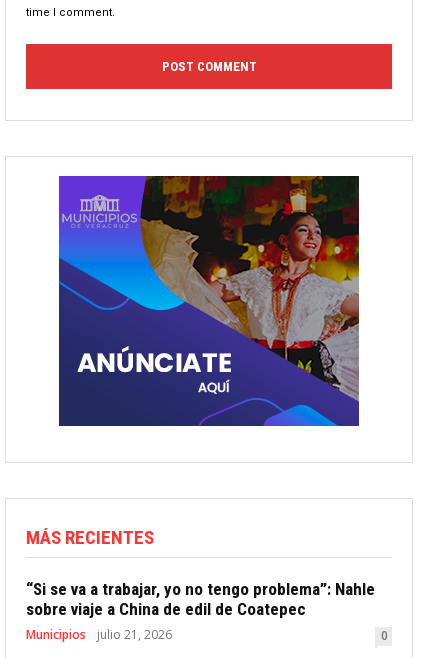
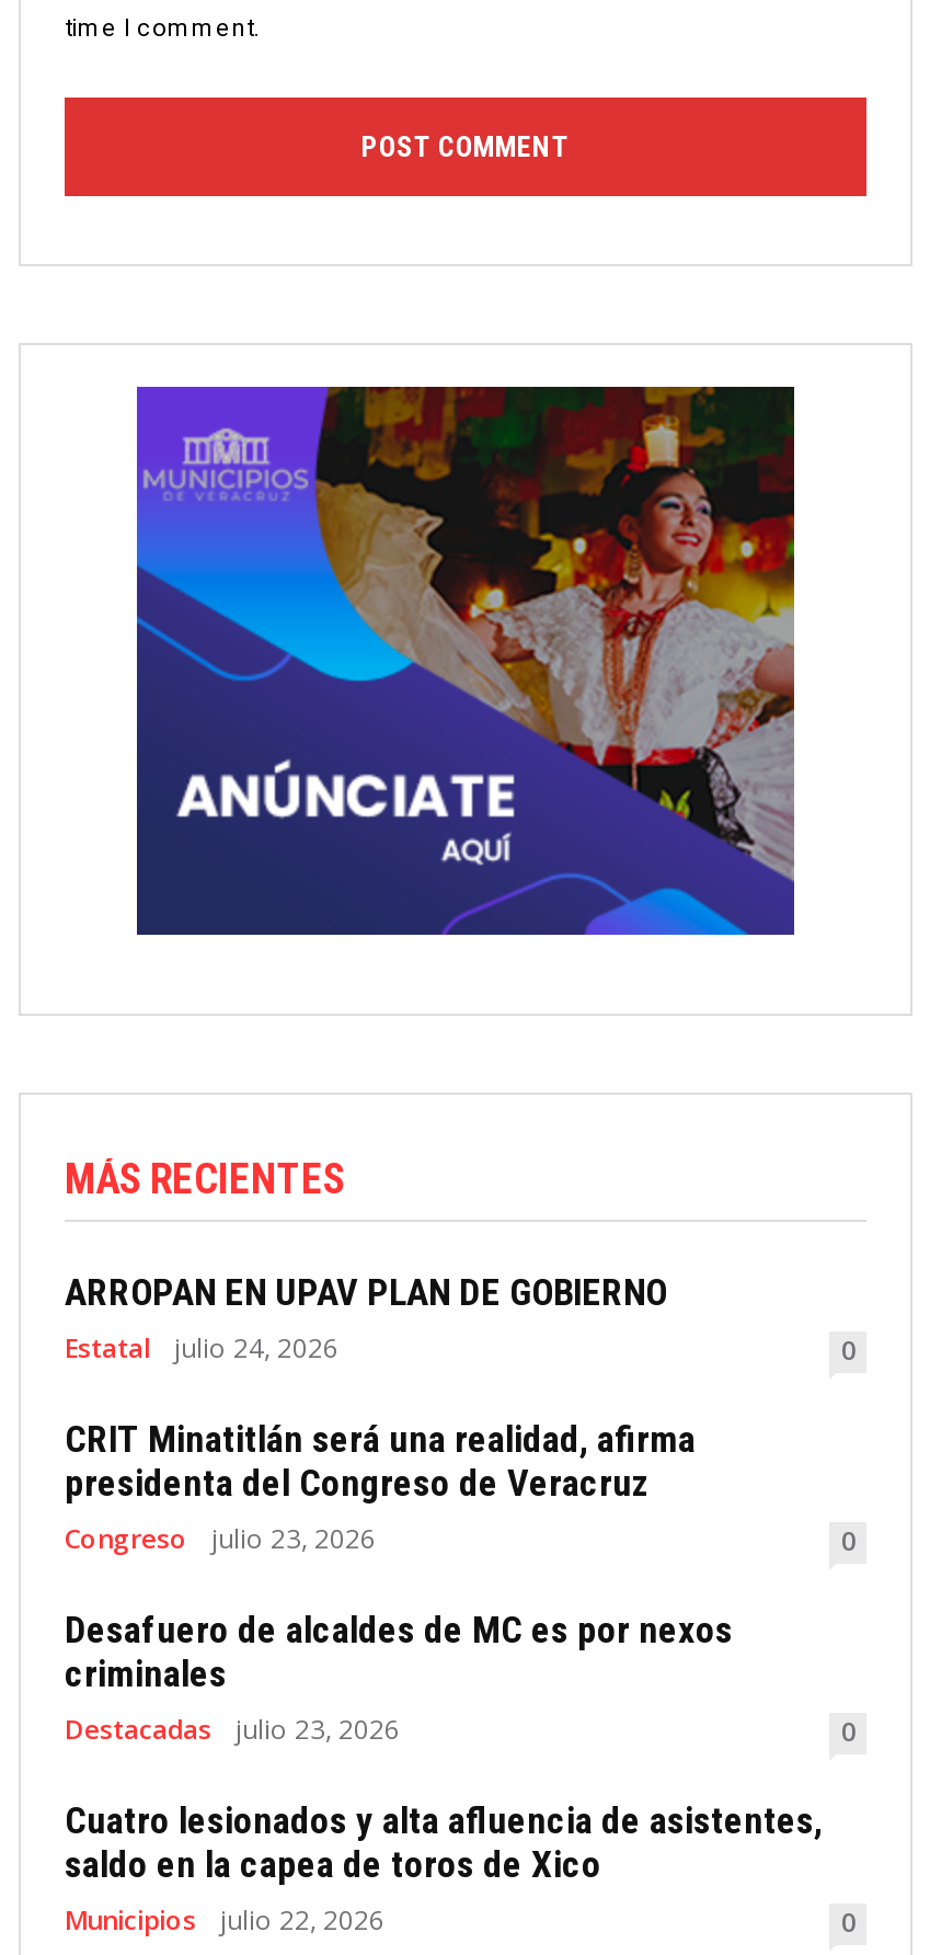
- “Si se va a trabajar, yo no tengo problema”: Nahle
- sobre viaje a China de edil de Coatepec
+ ARROPAN EN UPAV PLAN DE GOBIERNO
+ Estatal
+ julio 24, 2026
+ 0
+ CRIT Minatitlán será una realidad, afirma
+ presidenta del Congreso de Veracruz
+ Congreso
+ julio 23, 2026
+ 0
+ Desafuero de alcaldes de MC es por nexos
+ criminales
+ Destacadas
+ julio 23, 2026
+ 0
+ Cuatro lesionados y alta afluencia de asistentes,
+ saldo en la capea de toros de Xico

- Municipios julio 21, 2026
+ Municipios julio 22, 2026
